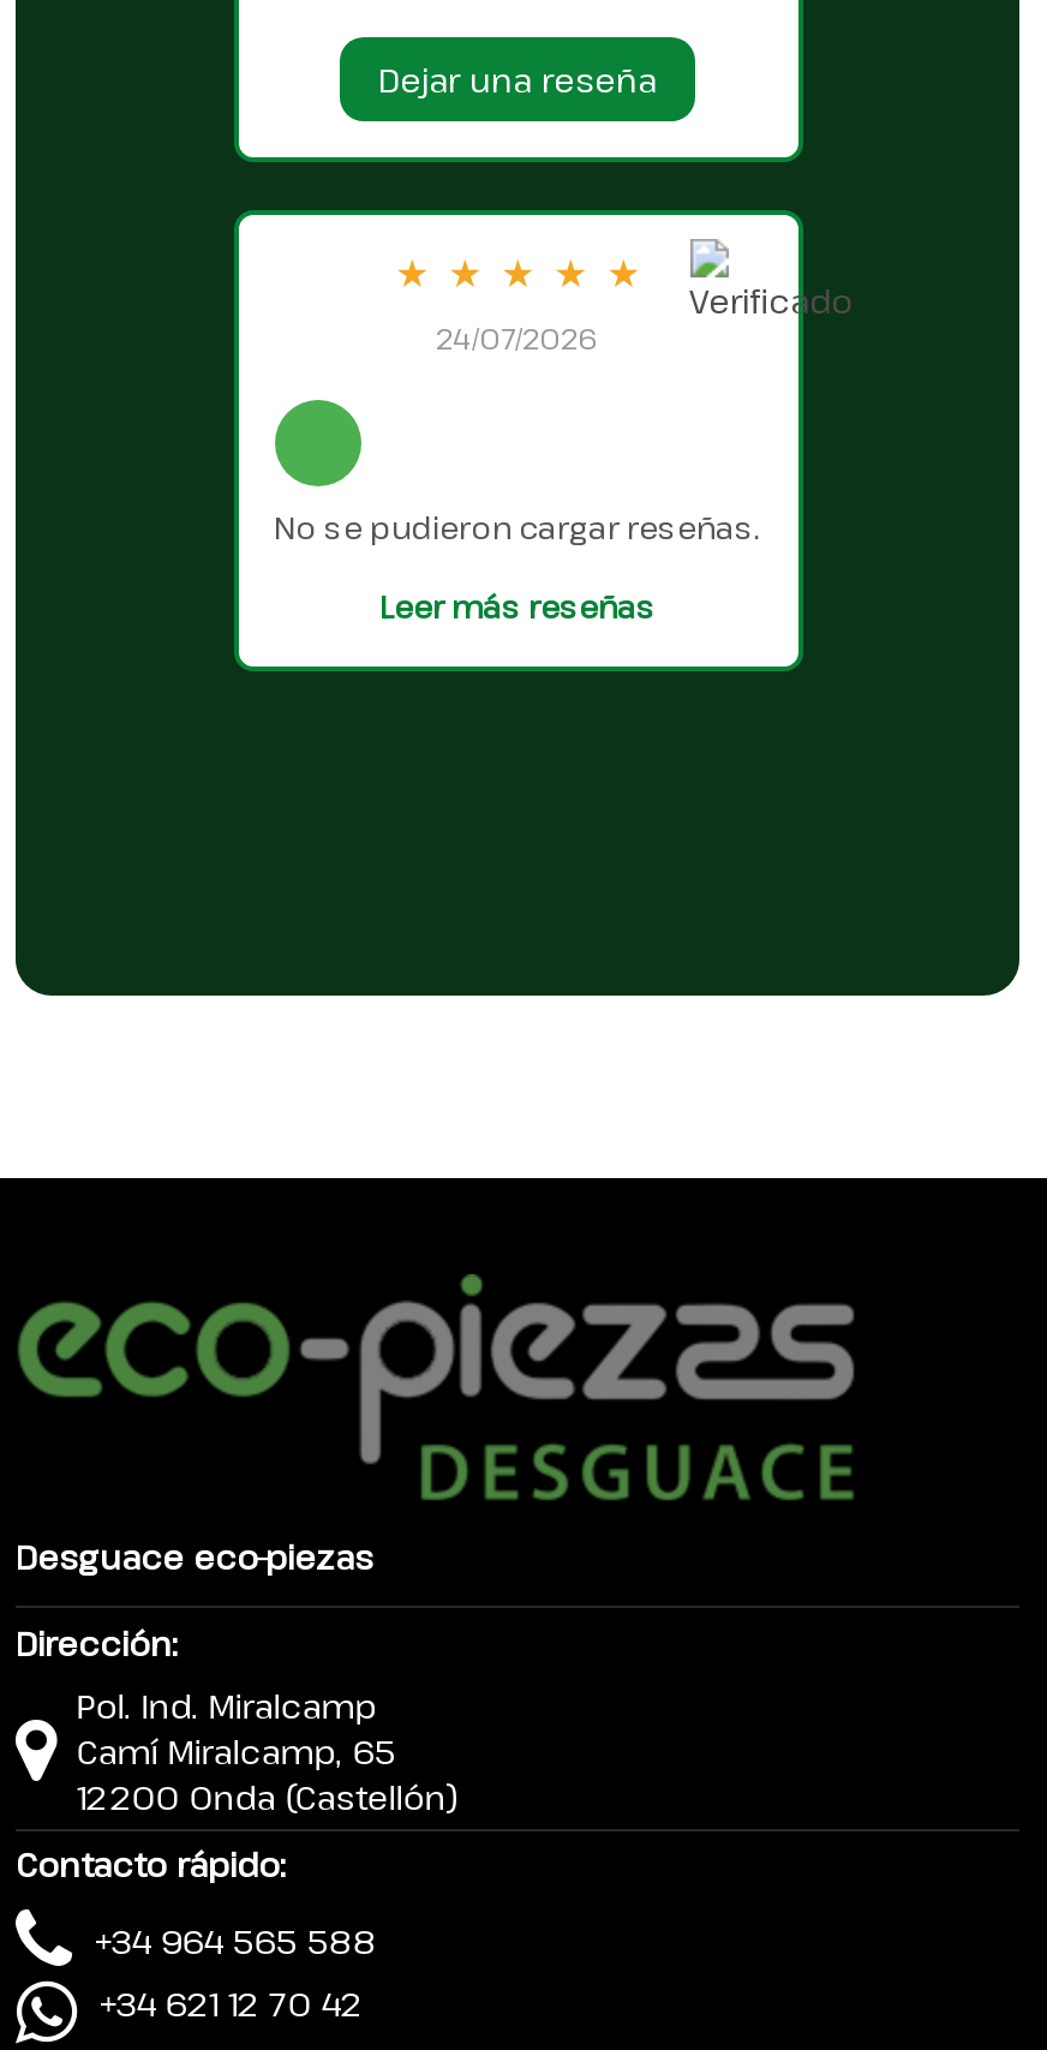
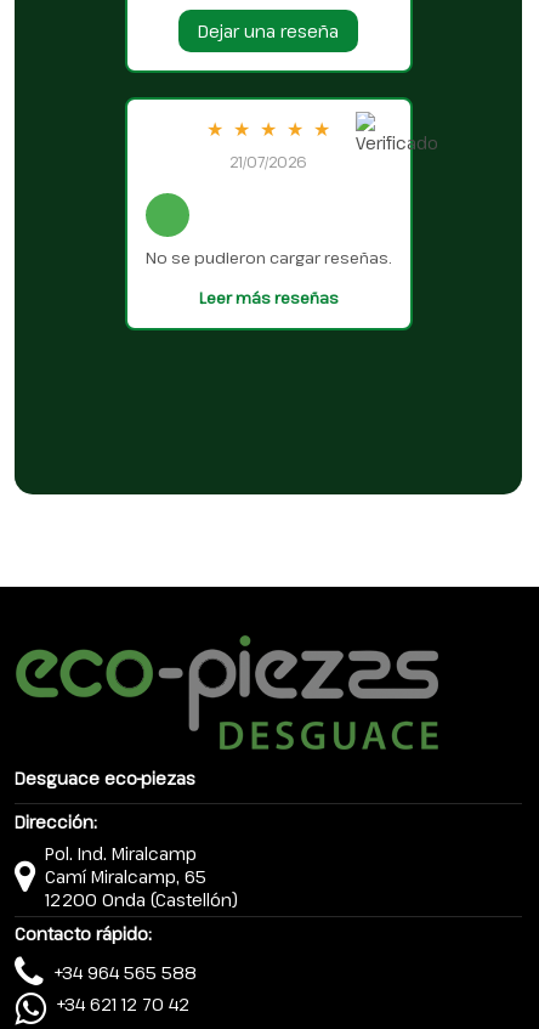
- 24/07/2026
+ 21/07/2026
